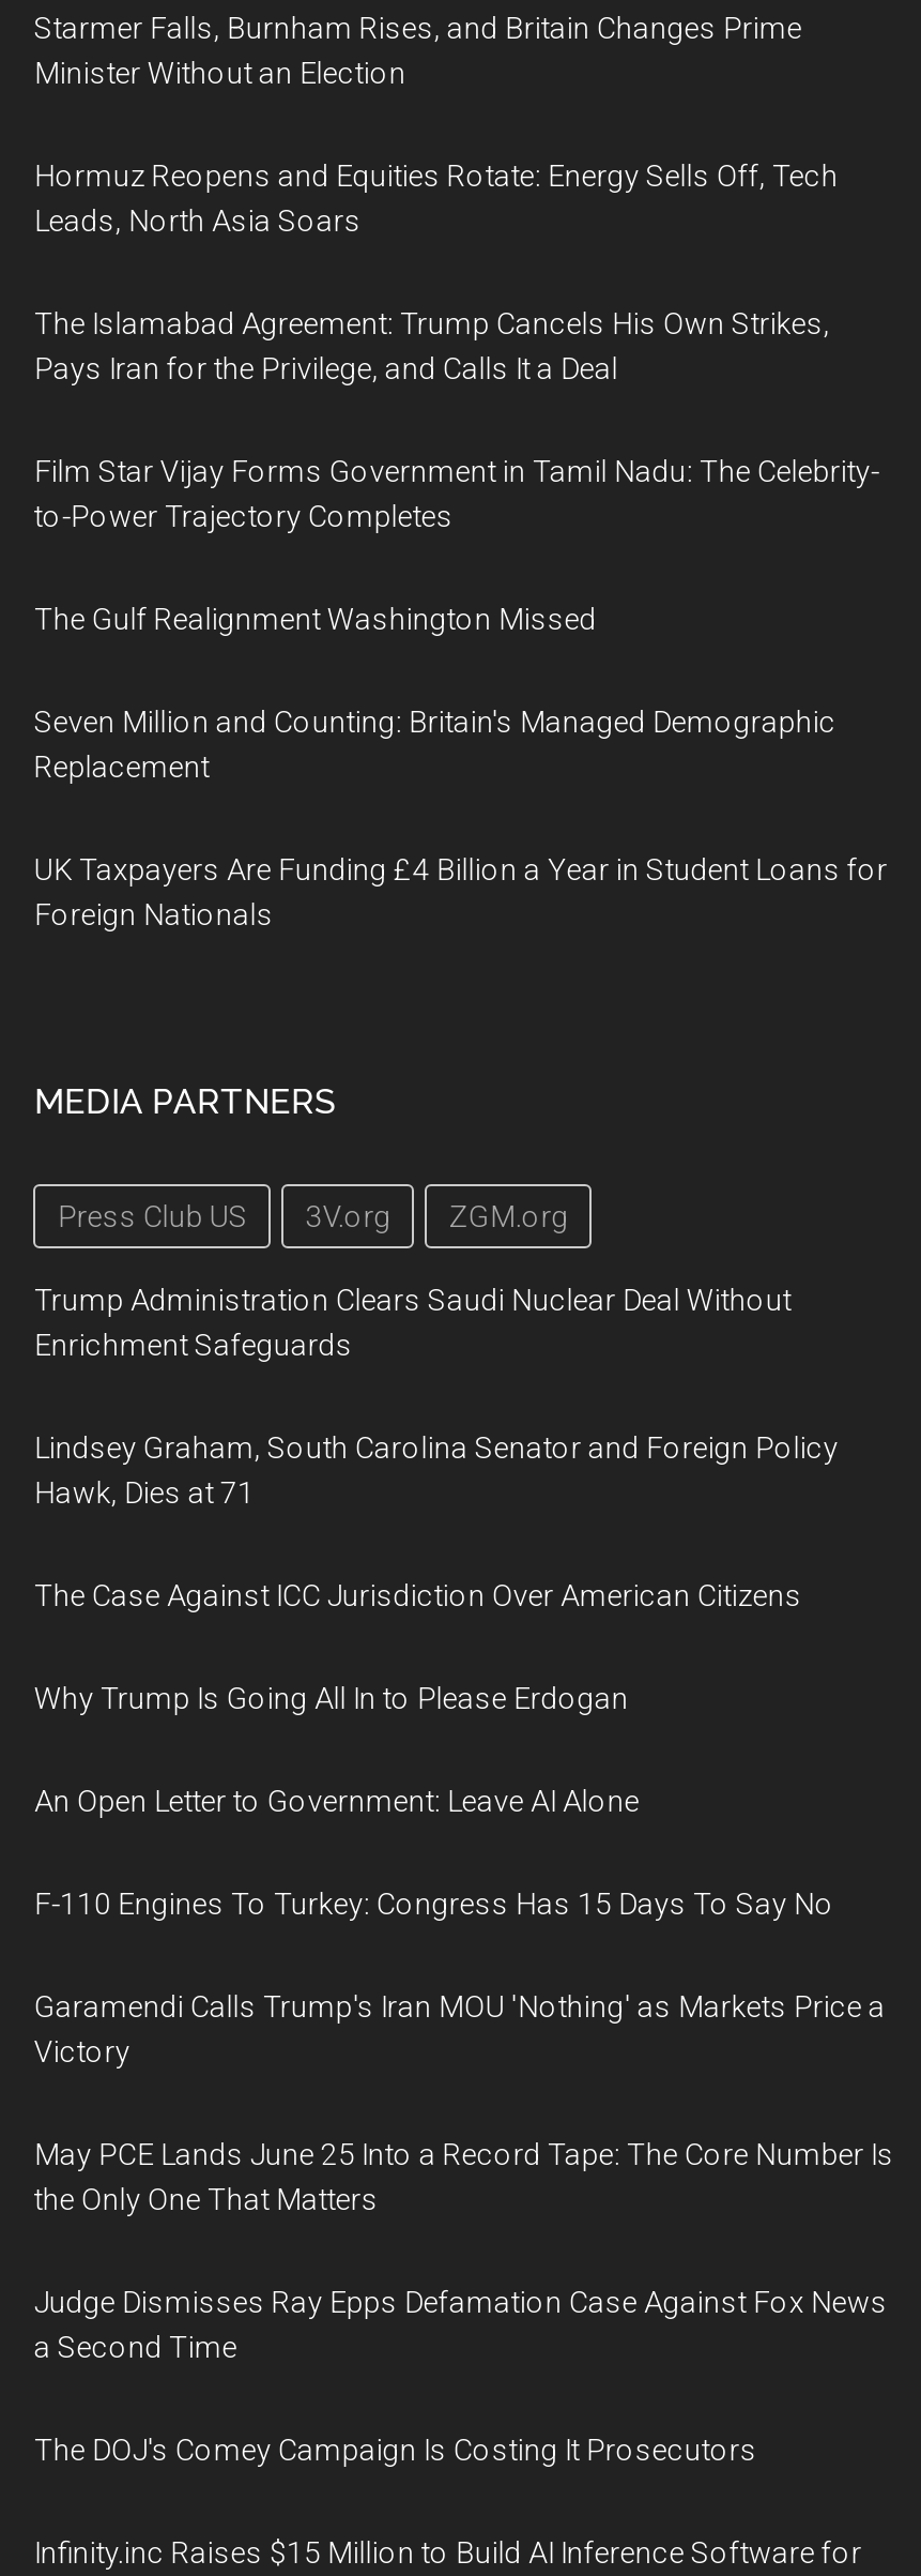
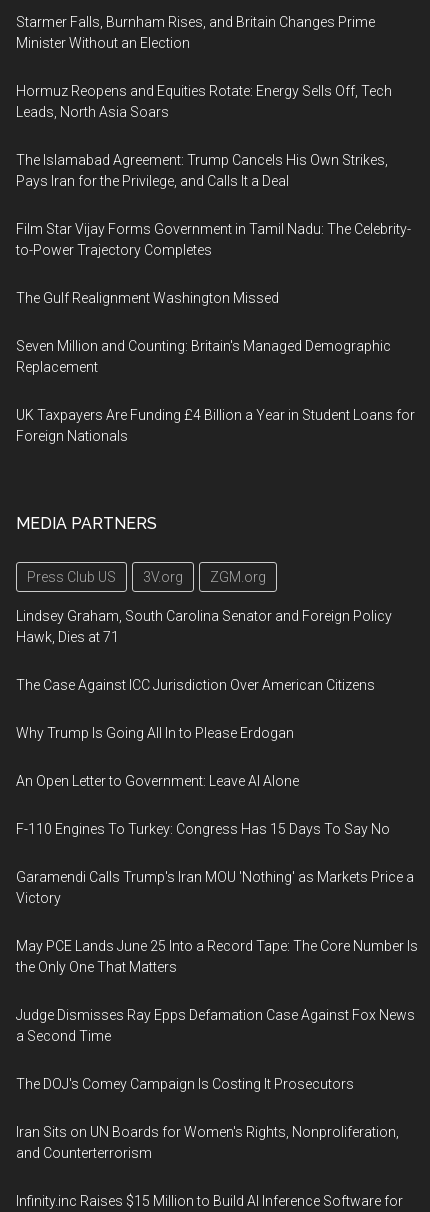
- Trump Administration Clears Saudi Nuclear Deal Without
- Enrichment Safeguards

moved up: Lindsey Graham, South Carolina Senator and Foreign Policy | Hawk, Dies at 71 | The Case Against ICC Jurisdiction Over American Citizens | ... | a Second Time | The DOJ's Comey Campaign Is Costing It Prosecutors

+ Iran Sits on UN Boards for Women's Rights, Nonproliferation,
+ and Counterterrorism
